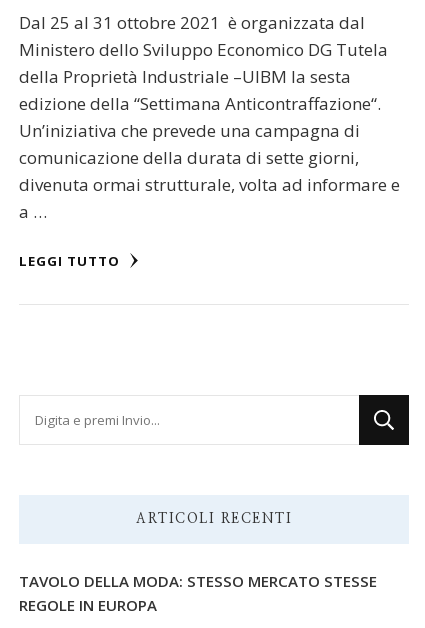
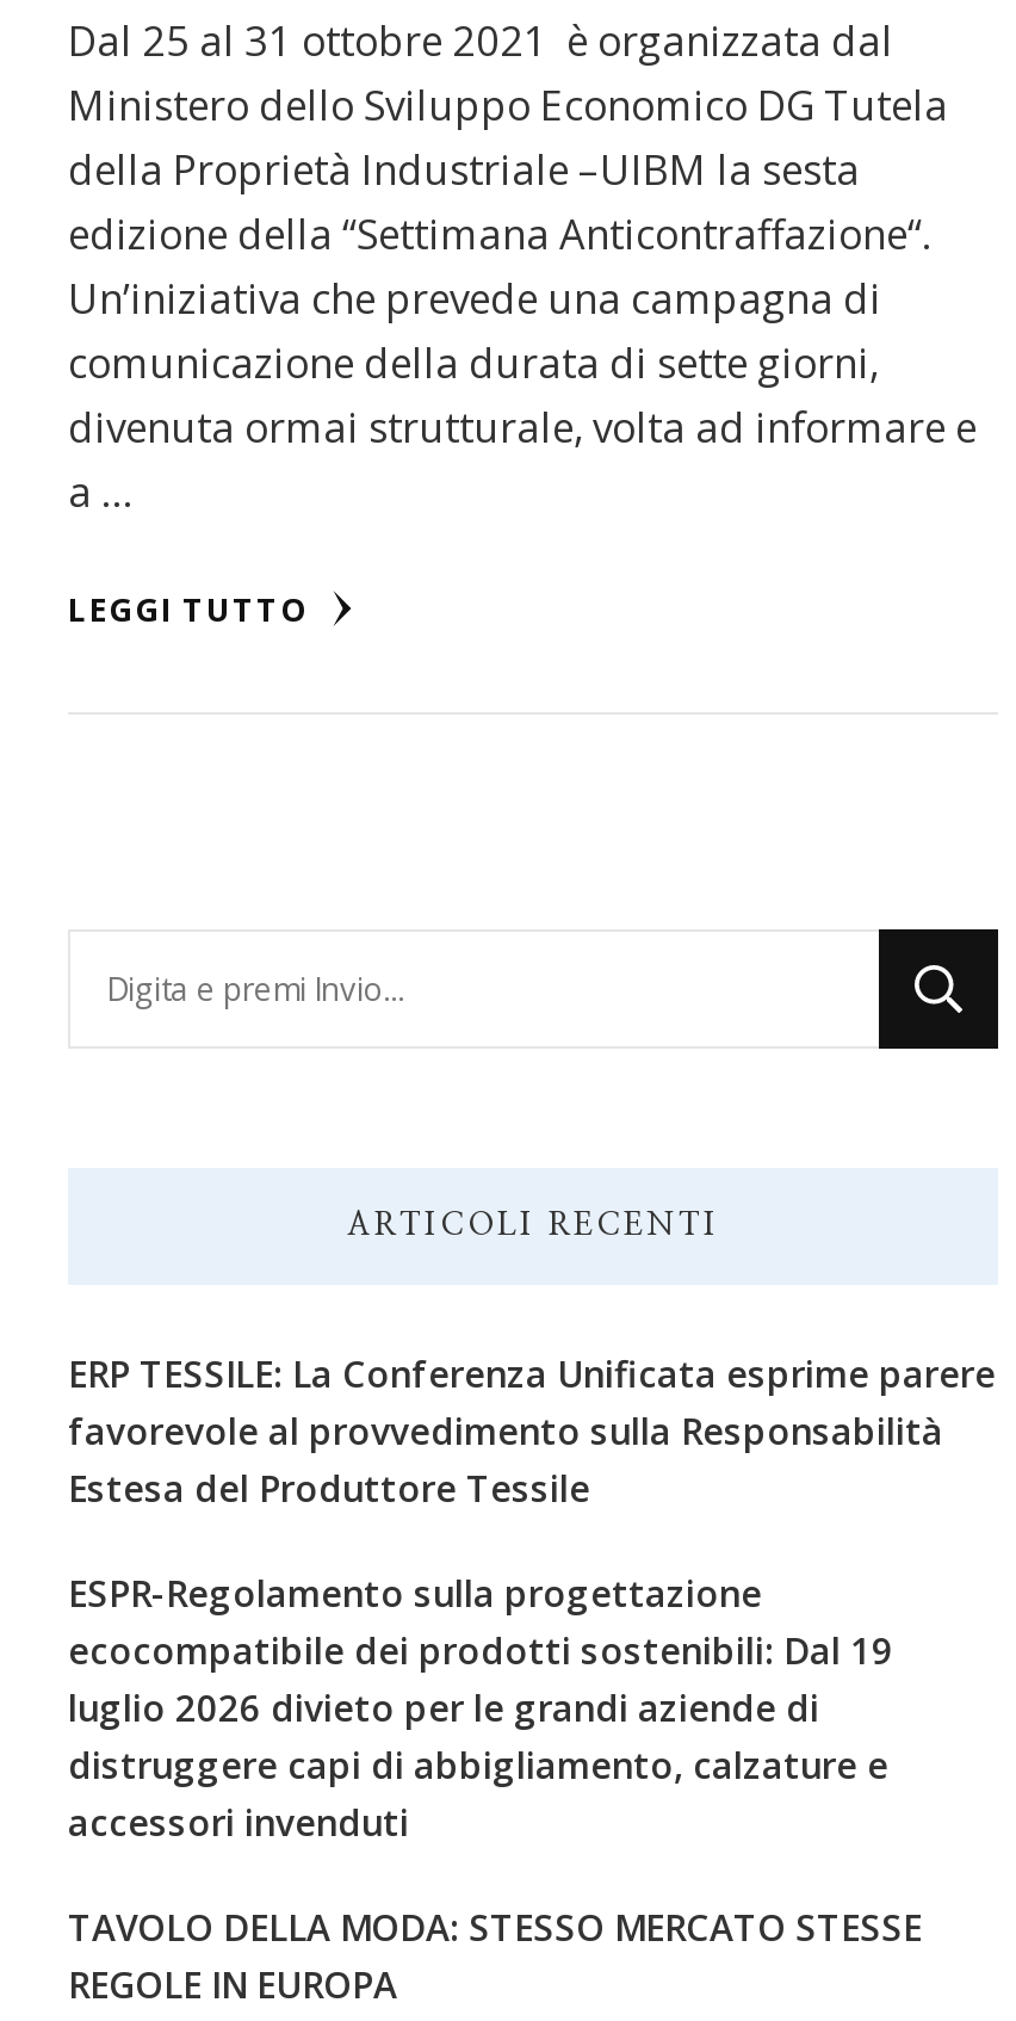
+ ERP TESSILE: La Conferenza Unificata esprime parere
+ favorevole al provvedimento sulla Responsabilità
+ Estesa del Produttore Tessile
+ ESPR-Regolamento sulla progettazione
+ ecocompatibile dei prodotti sostenibili: Dal 19
+ luglio 2026 divieto per le grandi aziende di
+ distruggere capi di abbigliamento, calzature e
+ accessori invenduti
